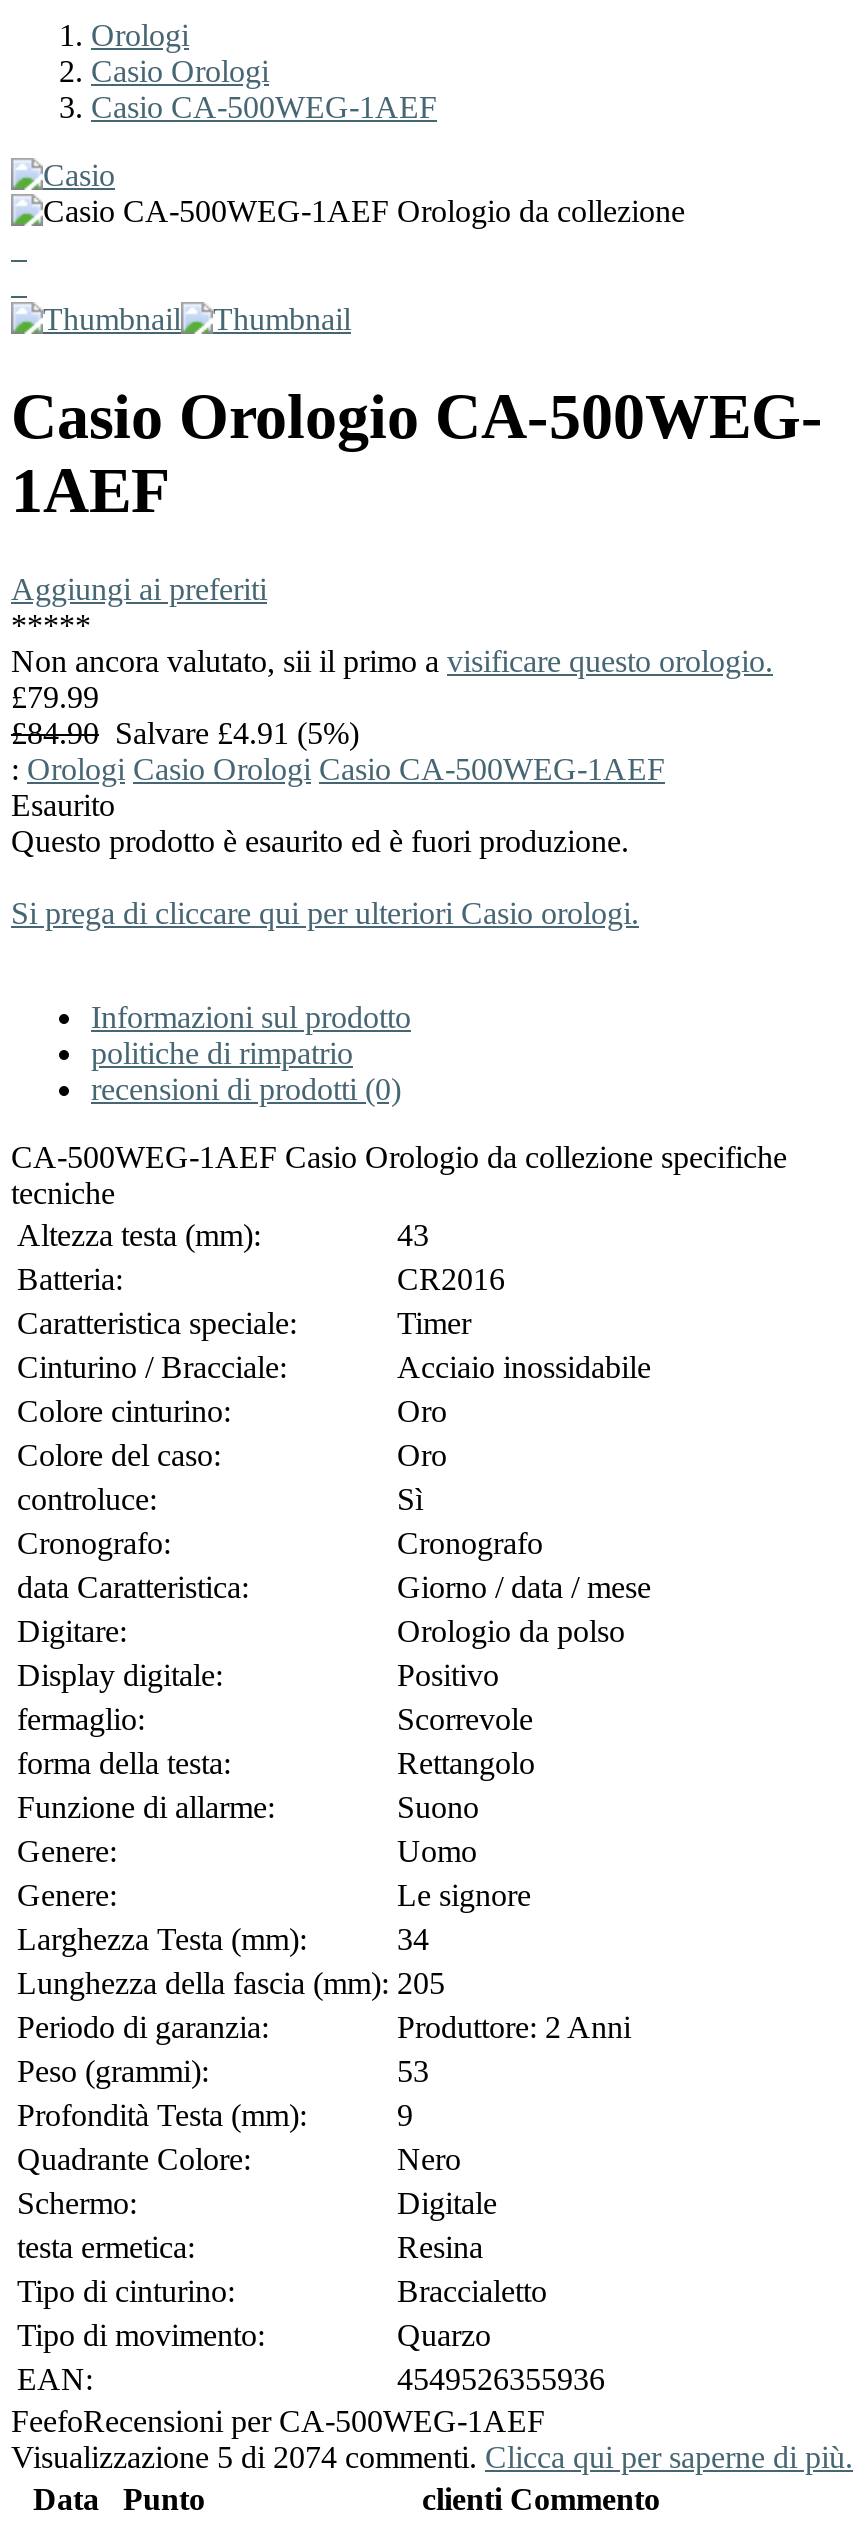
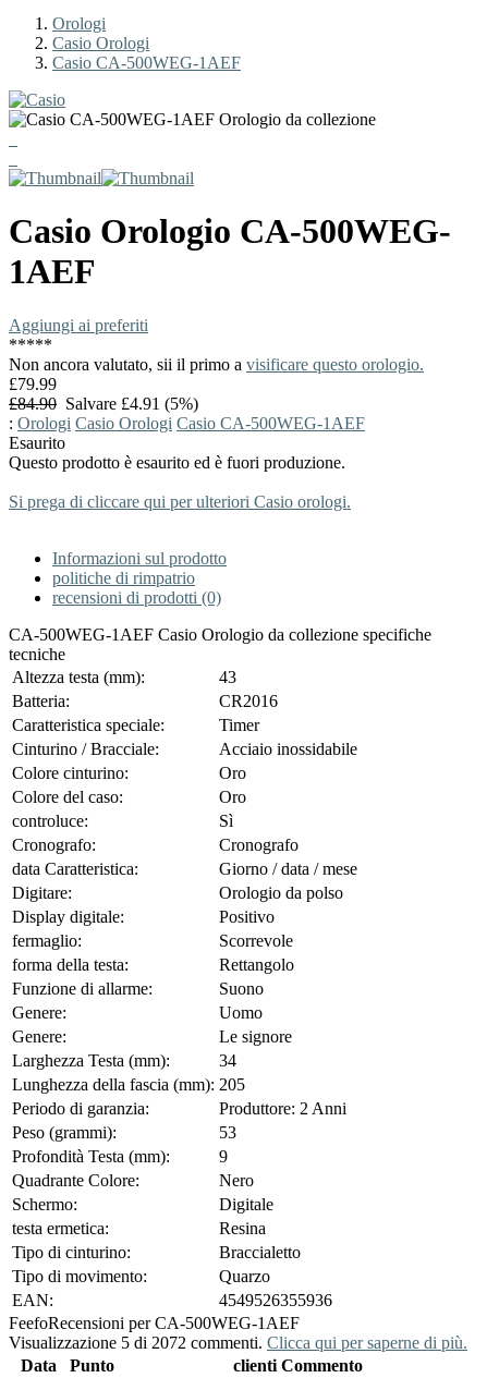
- Visualizzazione 5 di 2074 commenti. Clicca qui per saperne di più.
+ Visualizzazione 5 di 2072 commenti. Clicca qui per saperne di più.
